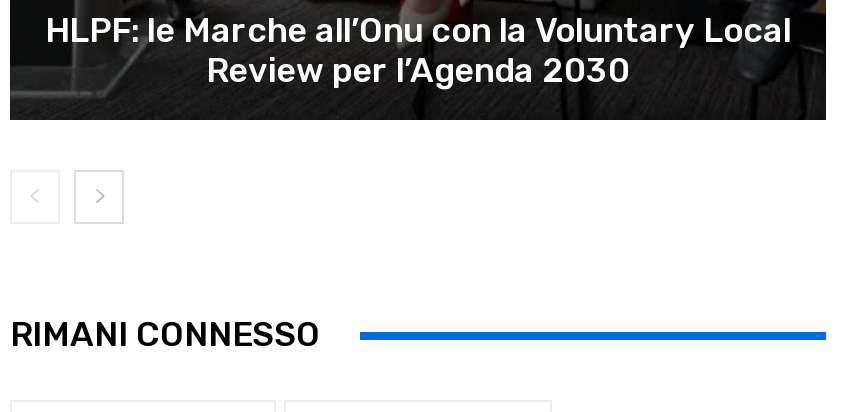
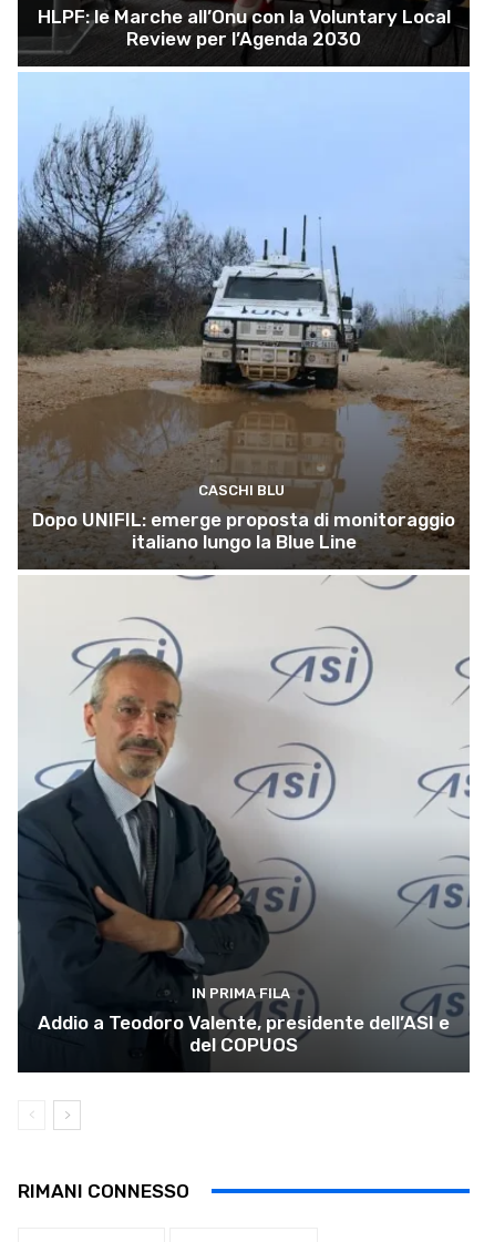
+ [image]
+ CASCHI BLU
+ Dopo UNIFIL: emerge proposta di monitoraggio
+ italiano lungo la Blue Line

+ [image]
+ IN PRIMA FILA
+ Addio a Teodoro Valente, presidente dell’ASI e
+ del COPUOS
